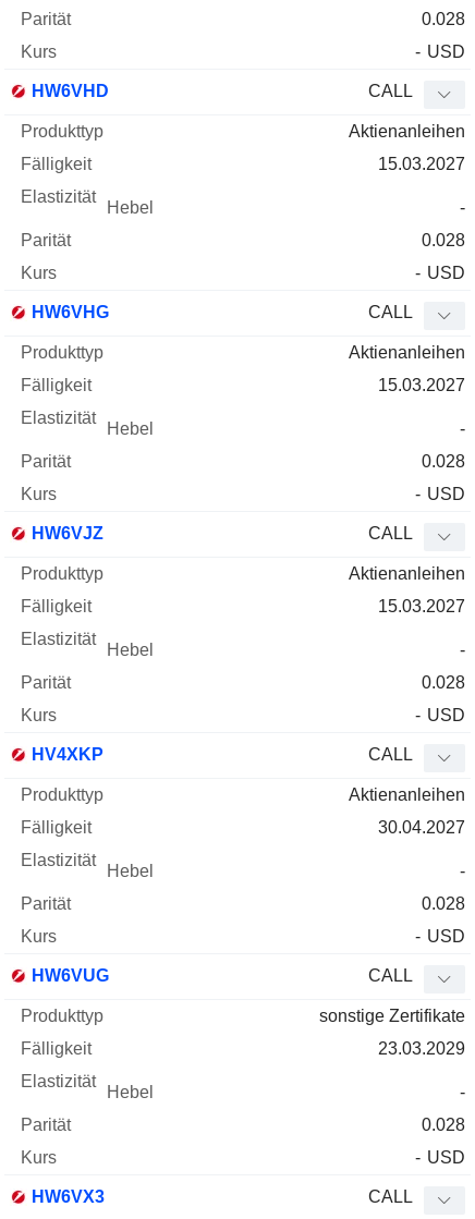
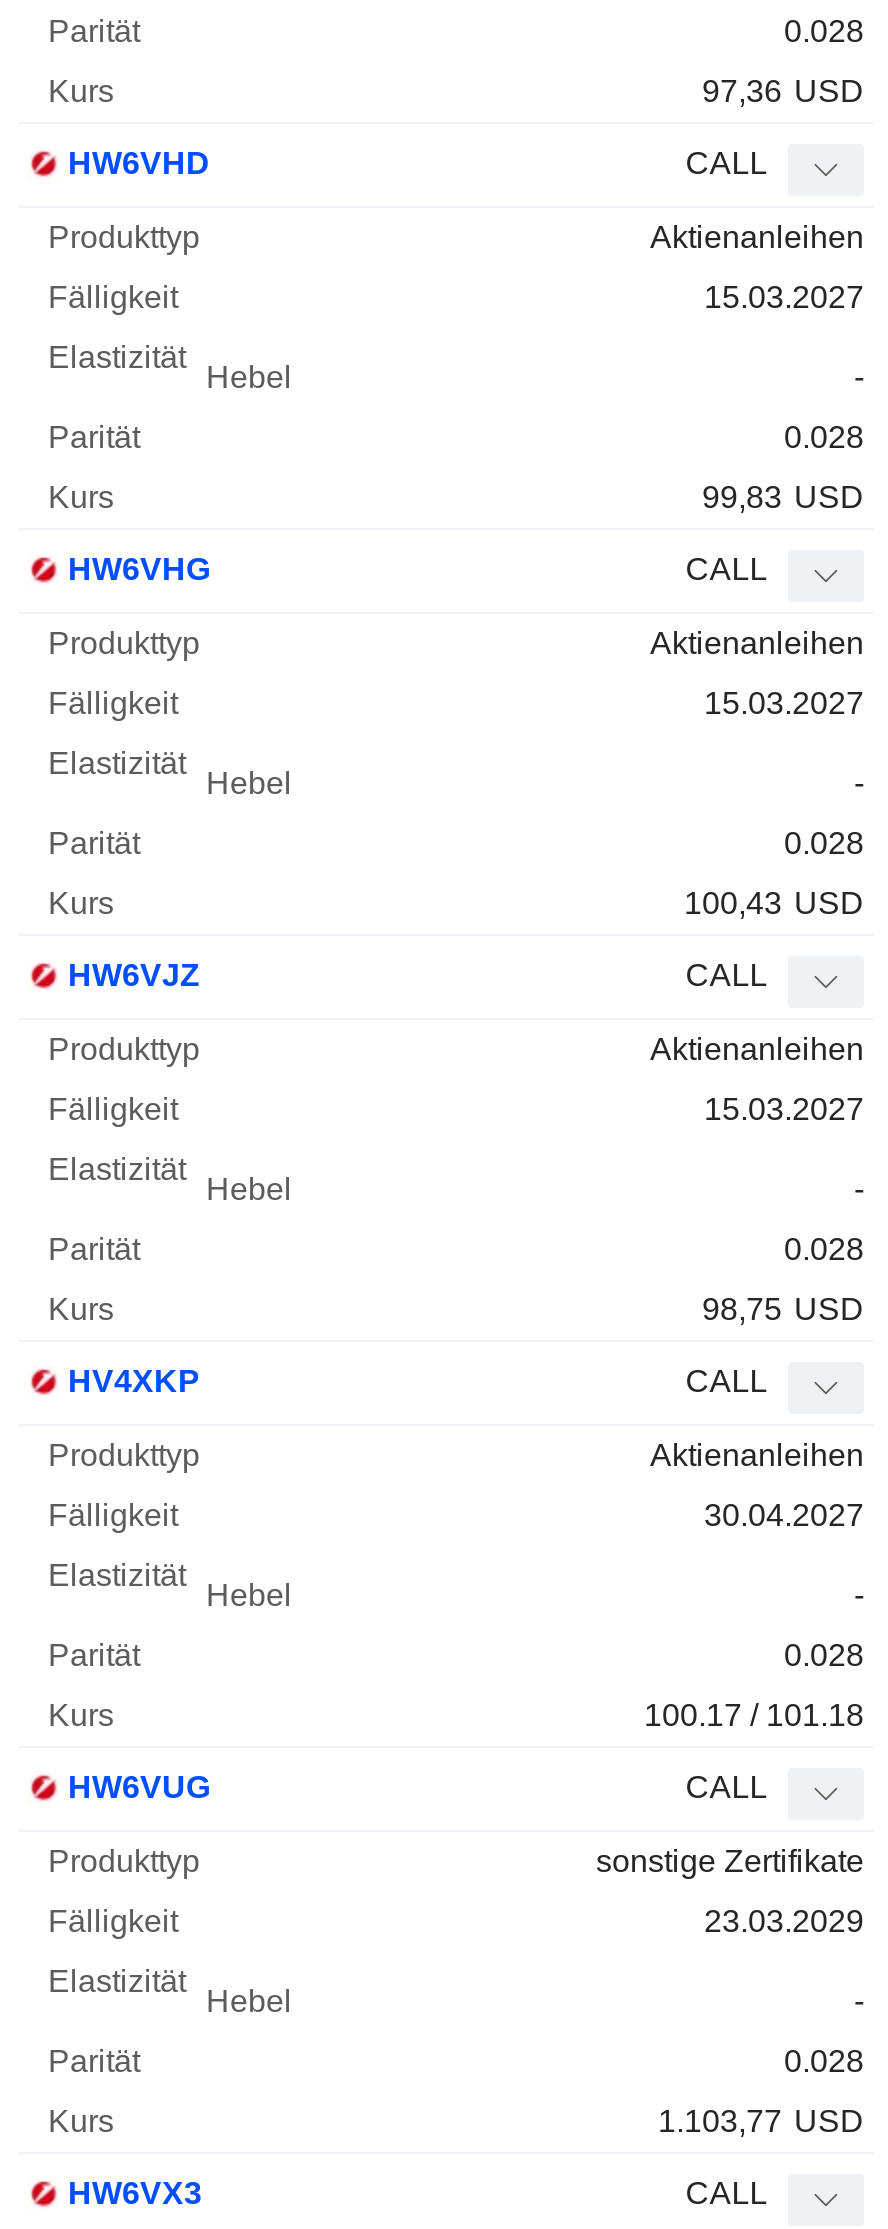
- - USD
+ 97,36 USD

- - USD
+ 99,83 USD

- - USD
+ 100,43 USD

- - USD
+ 98,75 USD

- - USD
+ 100.17 / 101.18

- - USD
+ 1.103,77 USD
